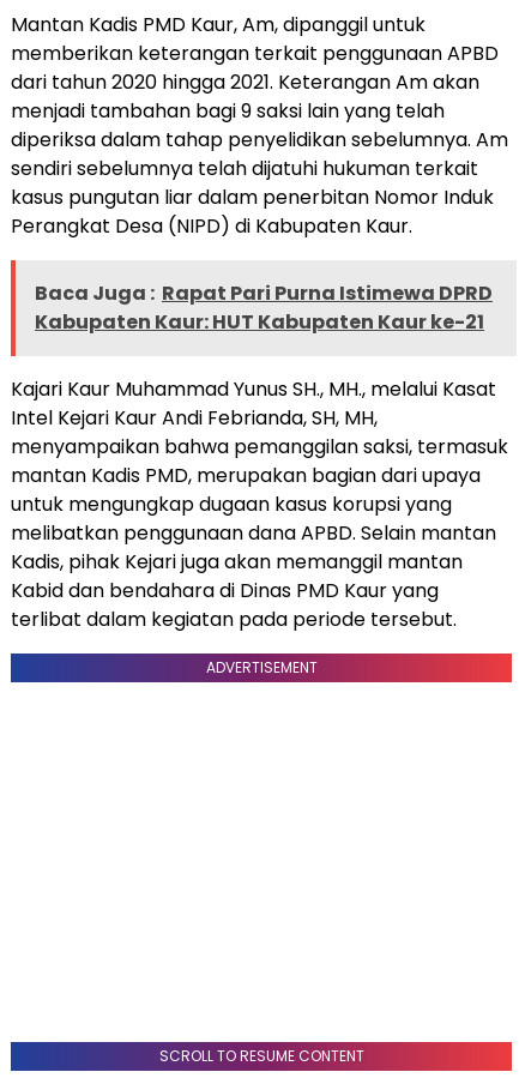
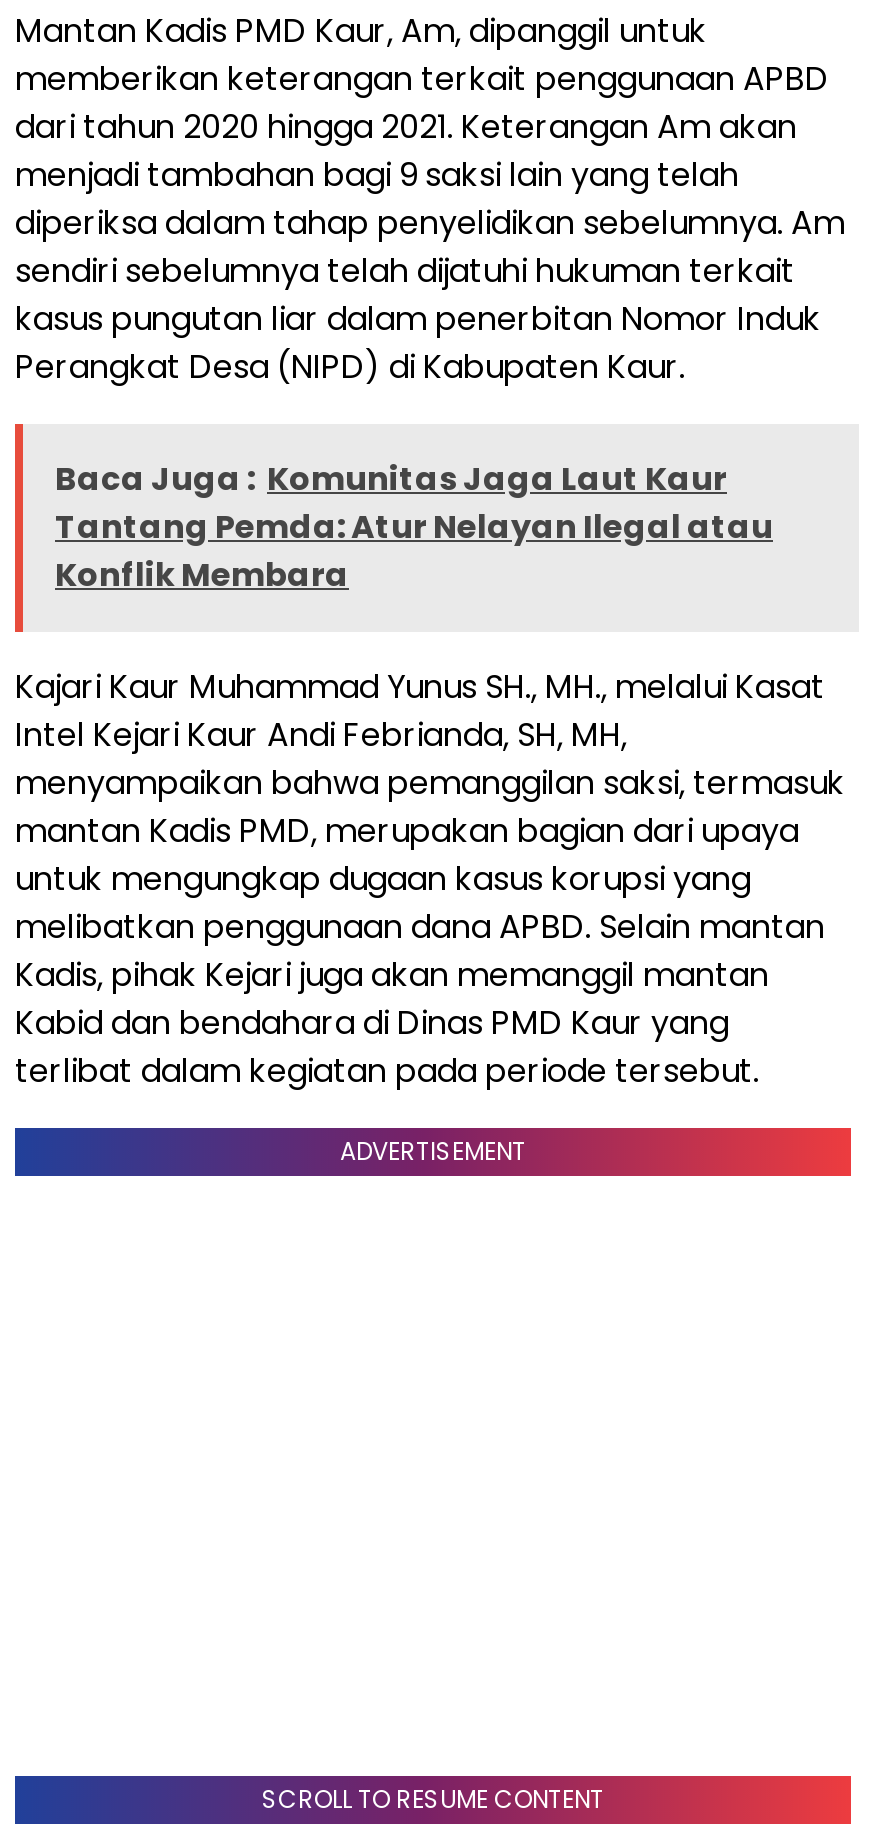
- Baca Juga : Rapat Pari Purna Istimewa DPRD
- Kabupaten Kaur: HUT Kabupaten Kaur ke-21
+ Baca Juga : Komunitas Jaga Laut Kaur
+ Tantang Pemda: Atur Nelayan Ilegal atau
+ Konflik Membara
